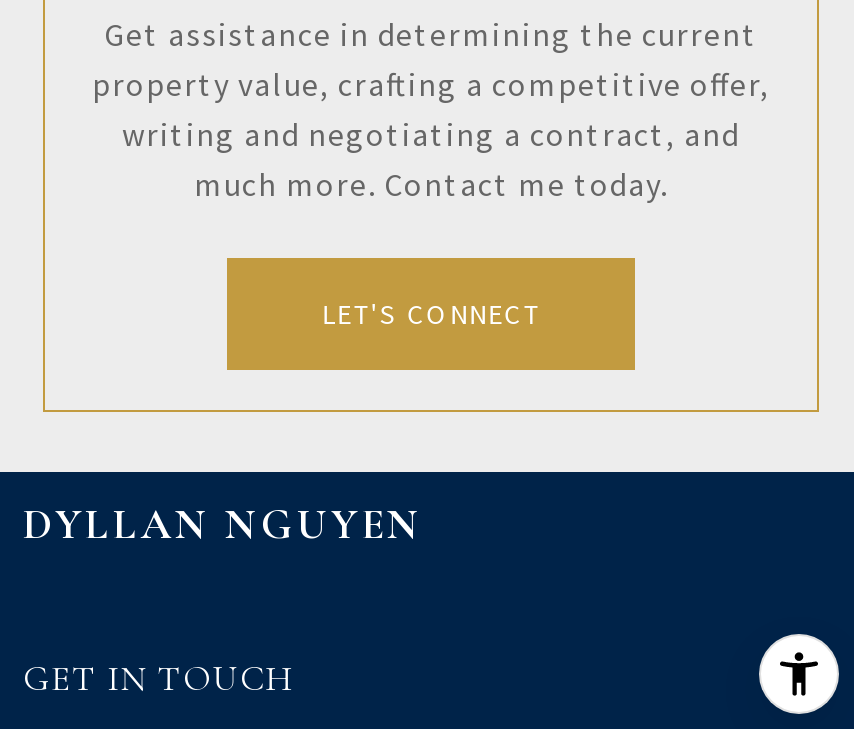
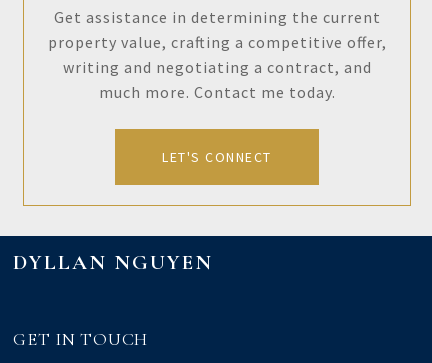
- [image]
